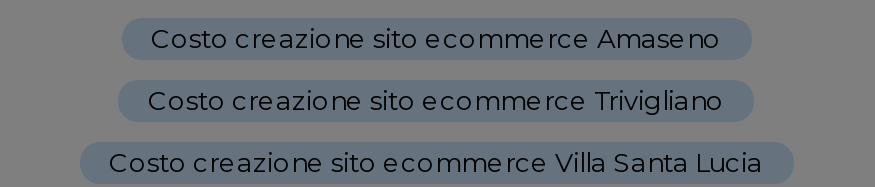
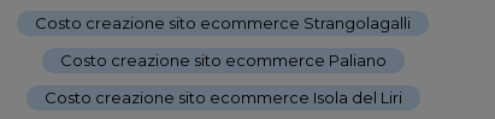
- Costo creazione sito ecommerce Amaseno
+ Costo creazione sito ecommerce Strangolagalli

- Costo creazione sito ecommerce Trivigliano
+ Costo creazione sito ecommerce Paliano

- Costo creazione sito ecommerce Villa Santa Lucia
+ Costo creazione sito ecommerce Isola del Liri
